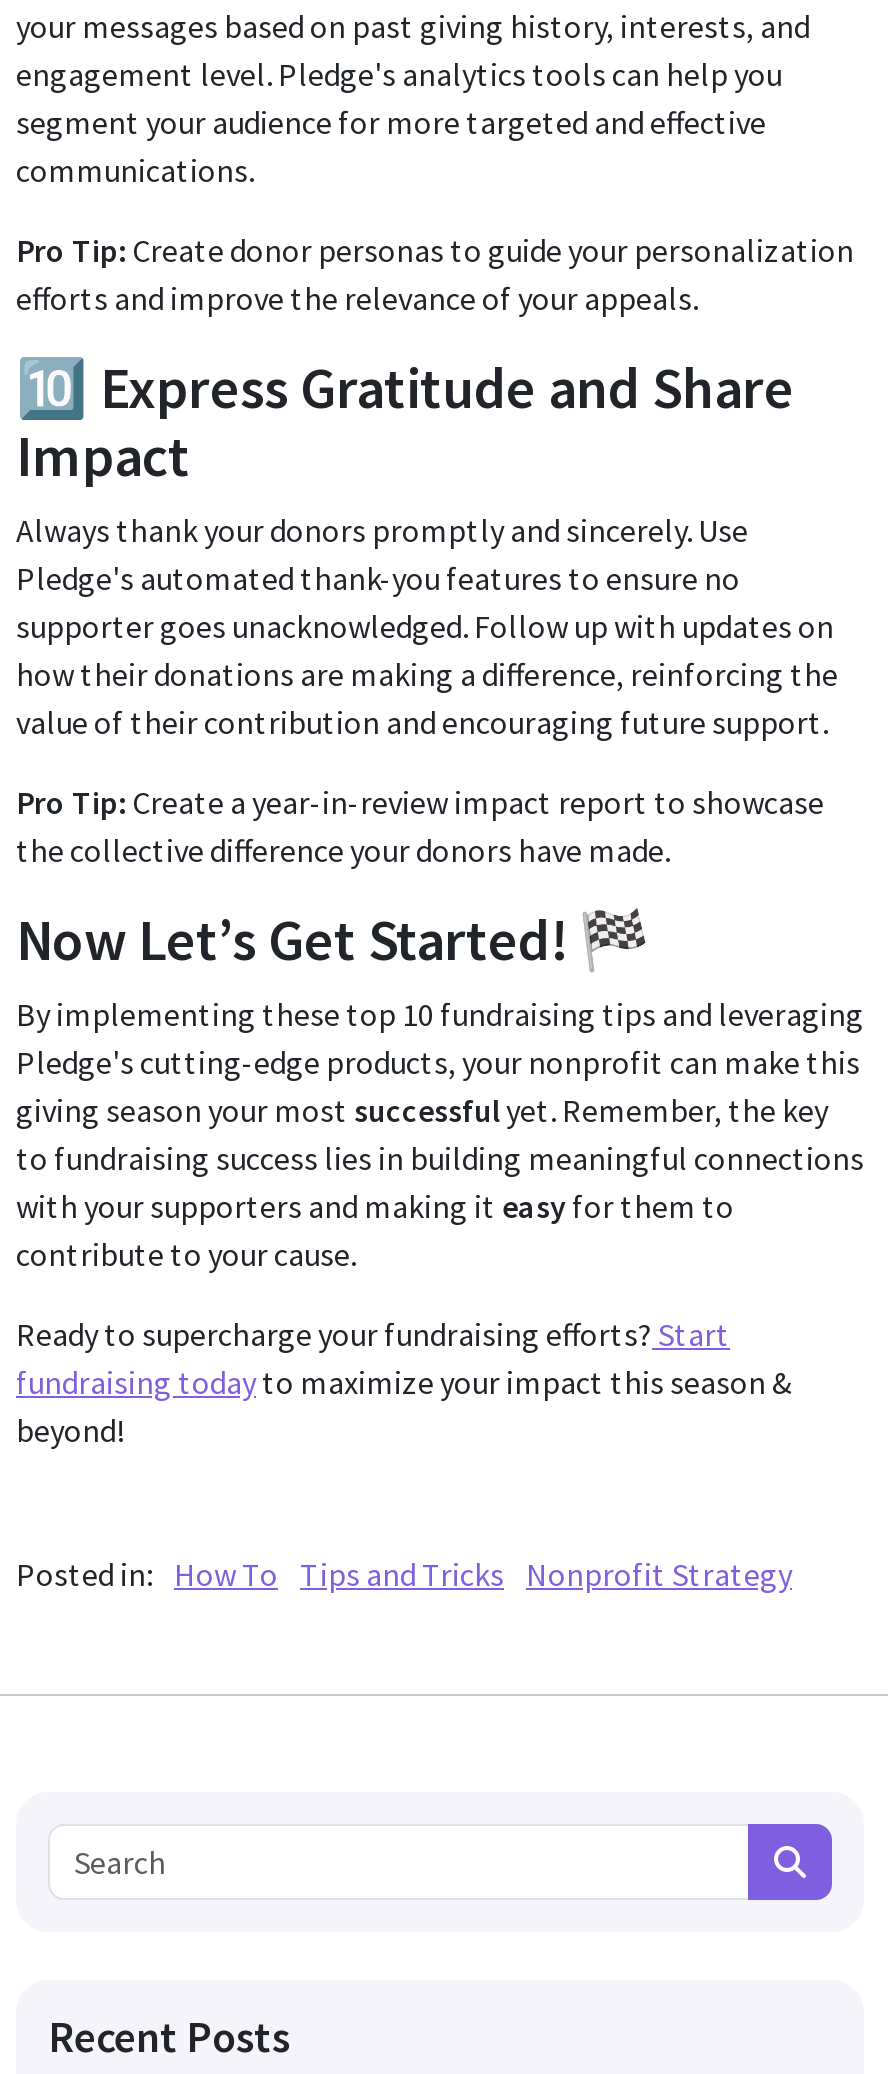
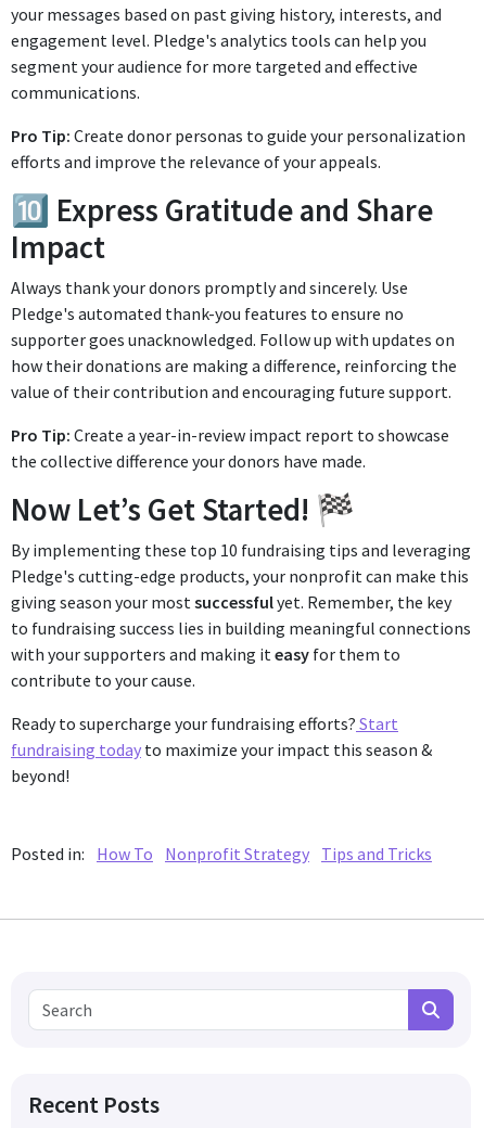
- Posted in: How To Tips and Tricks Nonprofit Strategy
+ Posted in: How To Nonprofit Strategy Tips and Tricks
